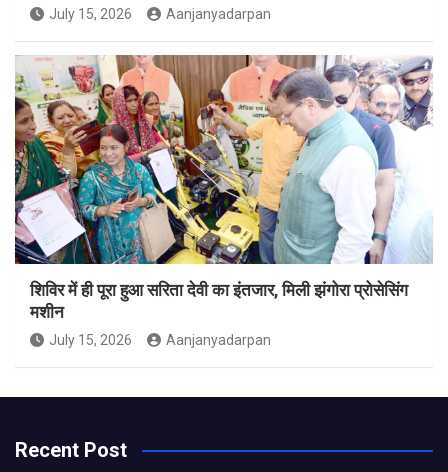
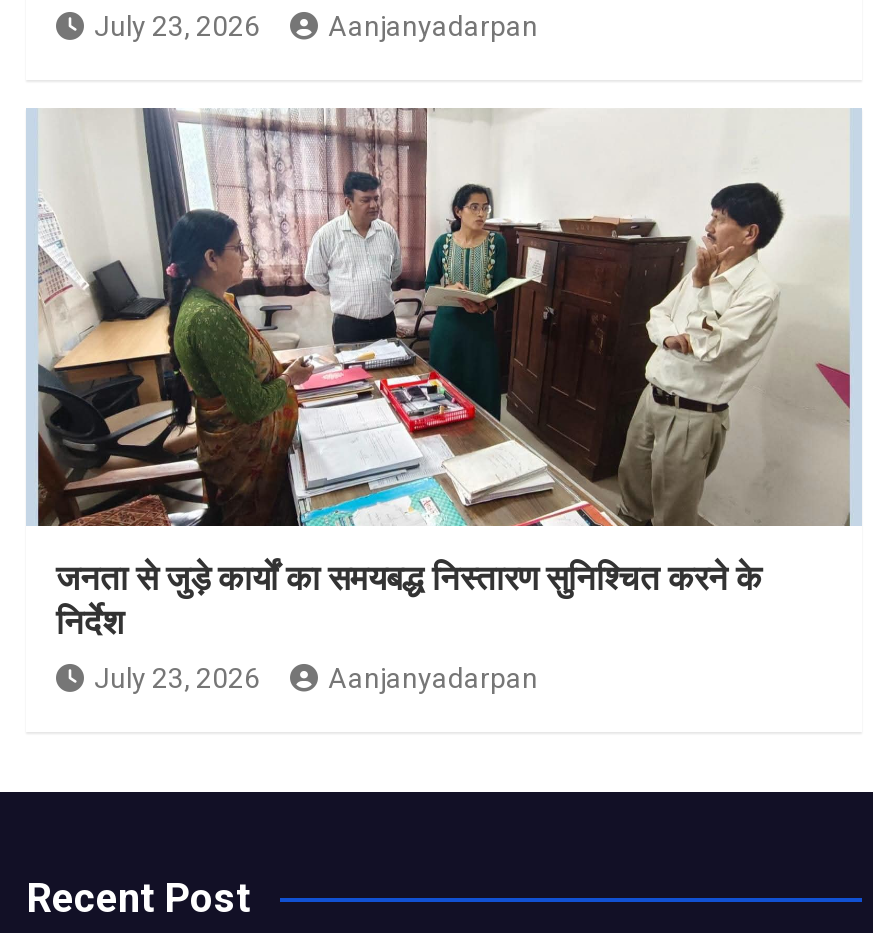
- July 15, 2026
+ July 23, 2026

- [image]
- शिविर में ही पूरा हुआ सरिता देवी का इंतजार, मिली झंगोरा प्रोसेसिंग
- मशीन
+ [image]
+ जनता से जुड़े कार्यों का समयबद्ध निस्तारण सुनिश्चित करने के
+ निर्देश

- July 15, 2026
+ July 23, 2026
